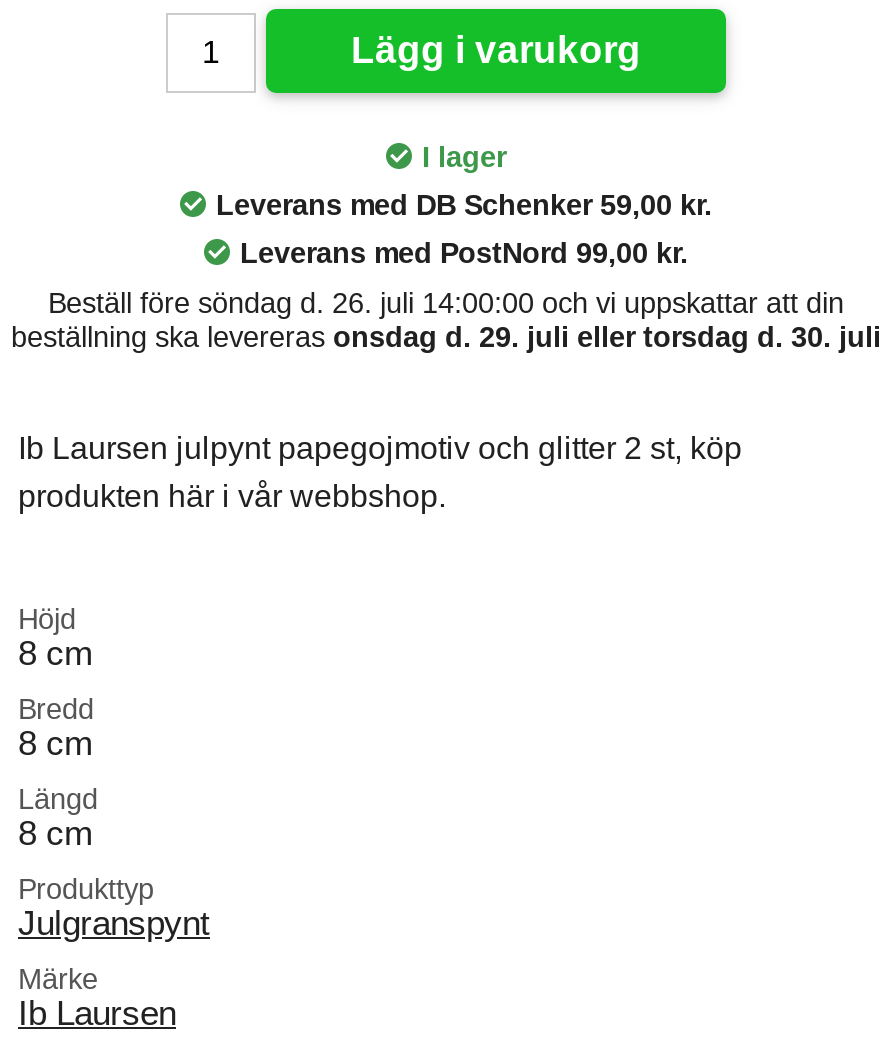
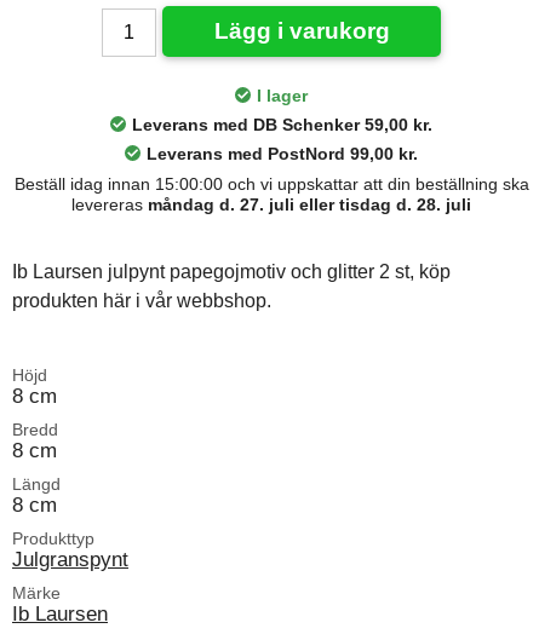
- Beställ före söndag d. 26. juli 14:00:00 och vi uppskattar att din
- beställning ska levereras onsdag d. 29. juli eller torsdag d. 30. juli
+ Beställ idag innan 15:00:00 och vi uppskattar att din beställning ska
+ levereras måndag d. 27. juli eller tisdag d. 28. juli
